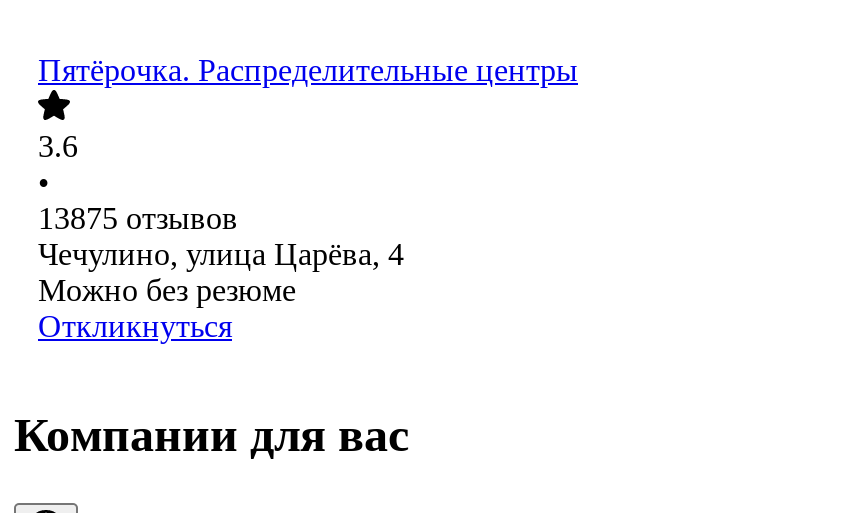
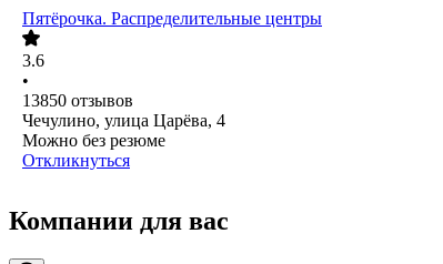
- 13875 отзывов
+ 13850 отзывов
